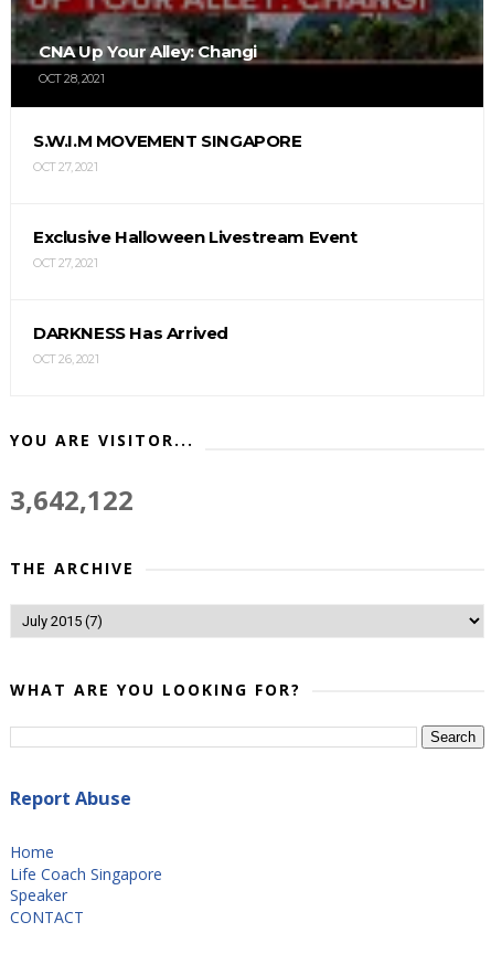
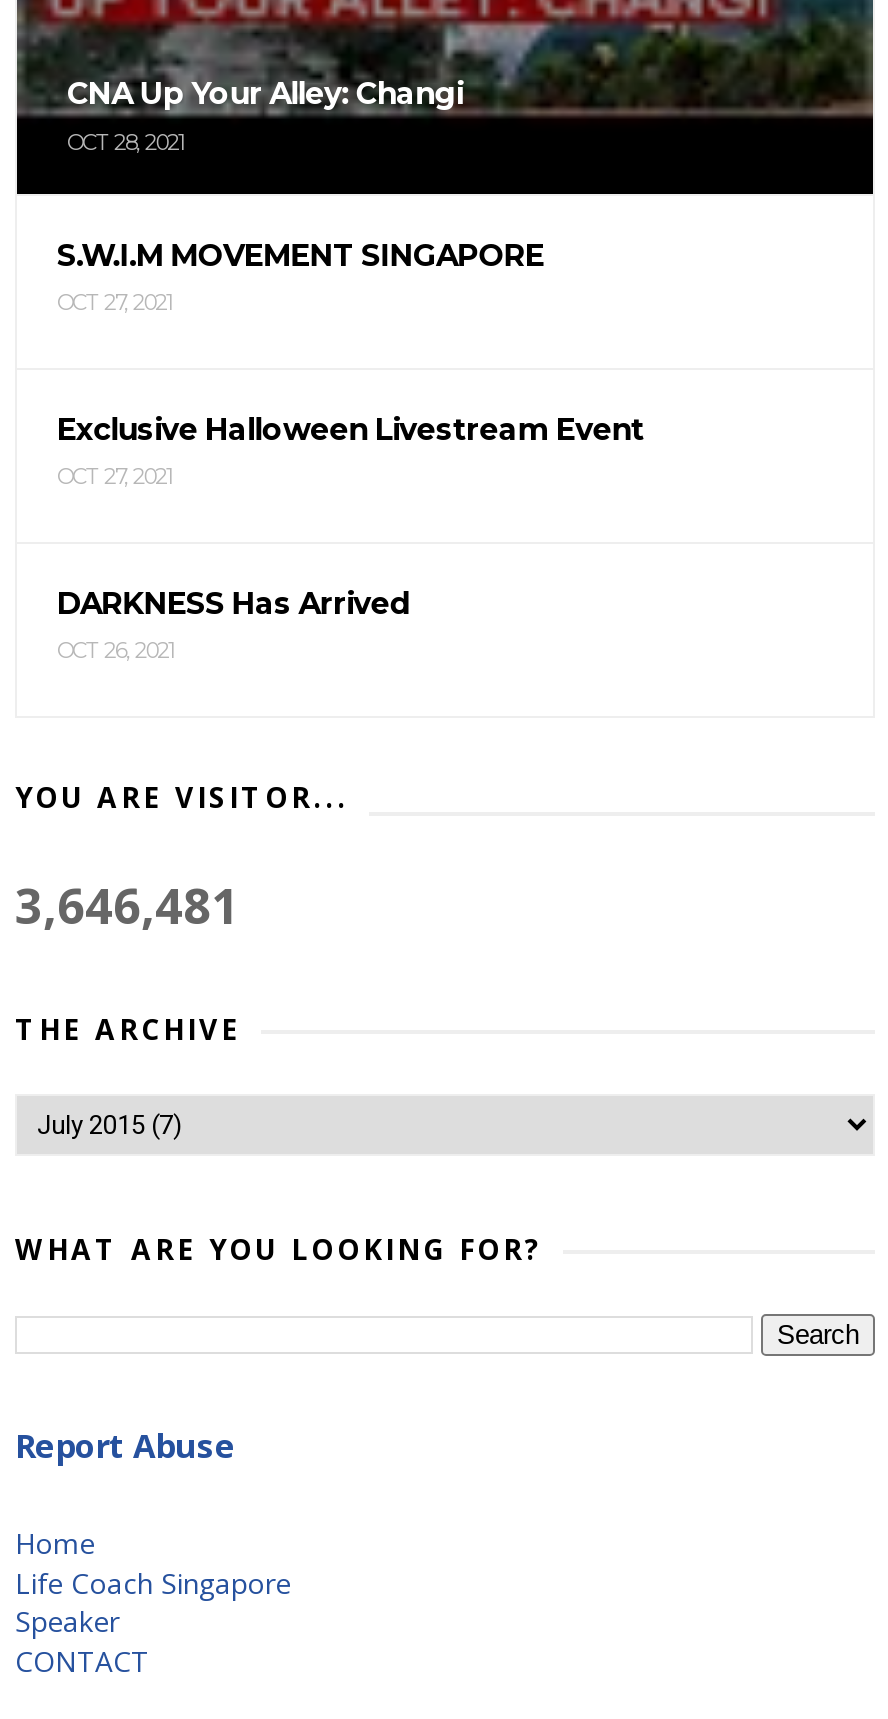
- 3,642,122
+ 3,646,481
